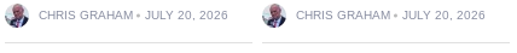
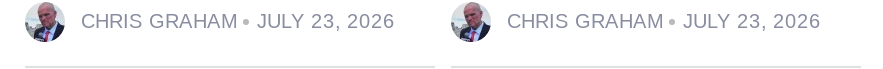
- CHRIS GRAHAM JULY 20, 2026
+ CHRIS GRAHAM JULY 23, 2026

- CHRIS GRAHAM JULY 20, 2026
+ CHRIS GRAHAM JULY 23, 2026
